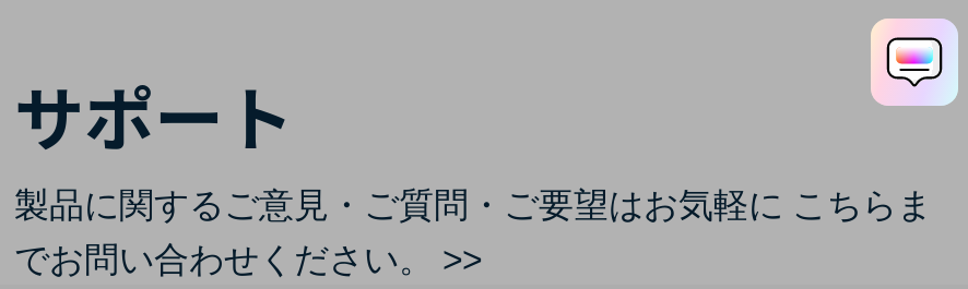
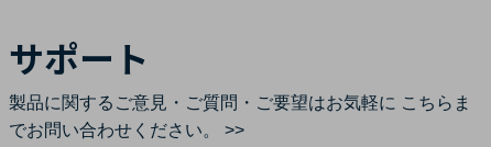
- [image]
